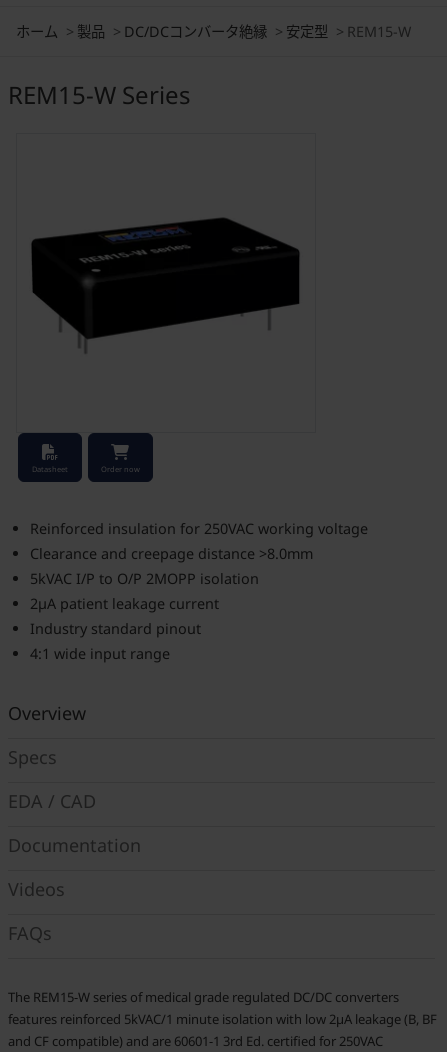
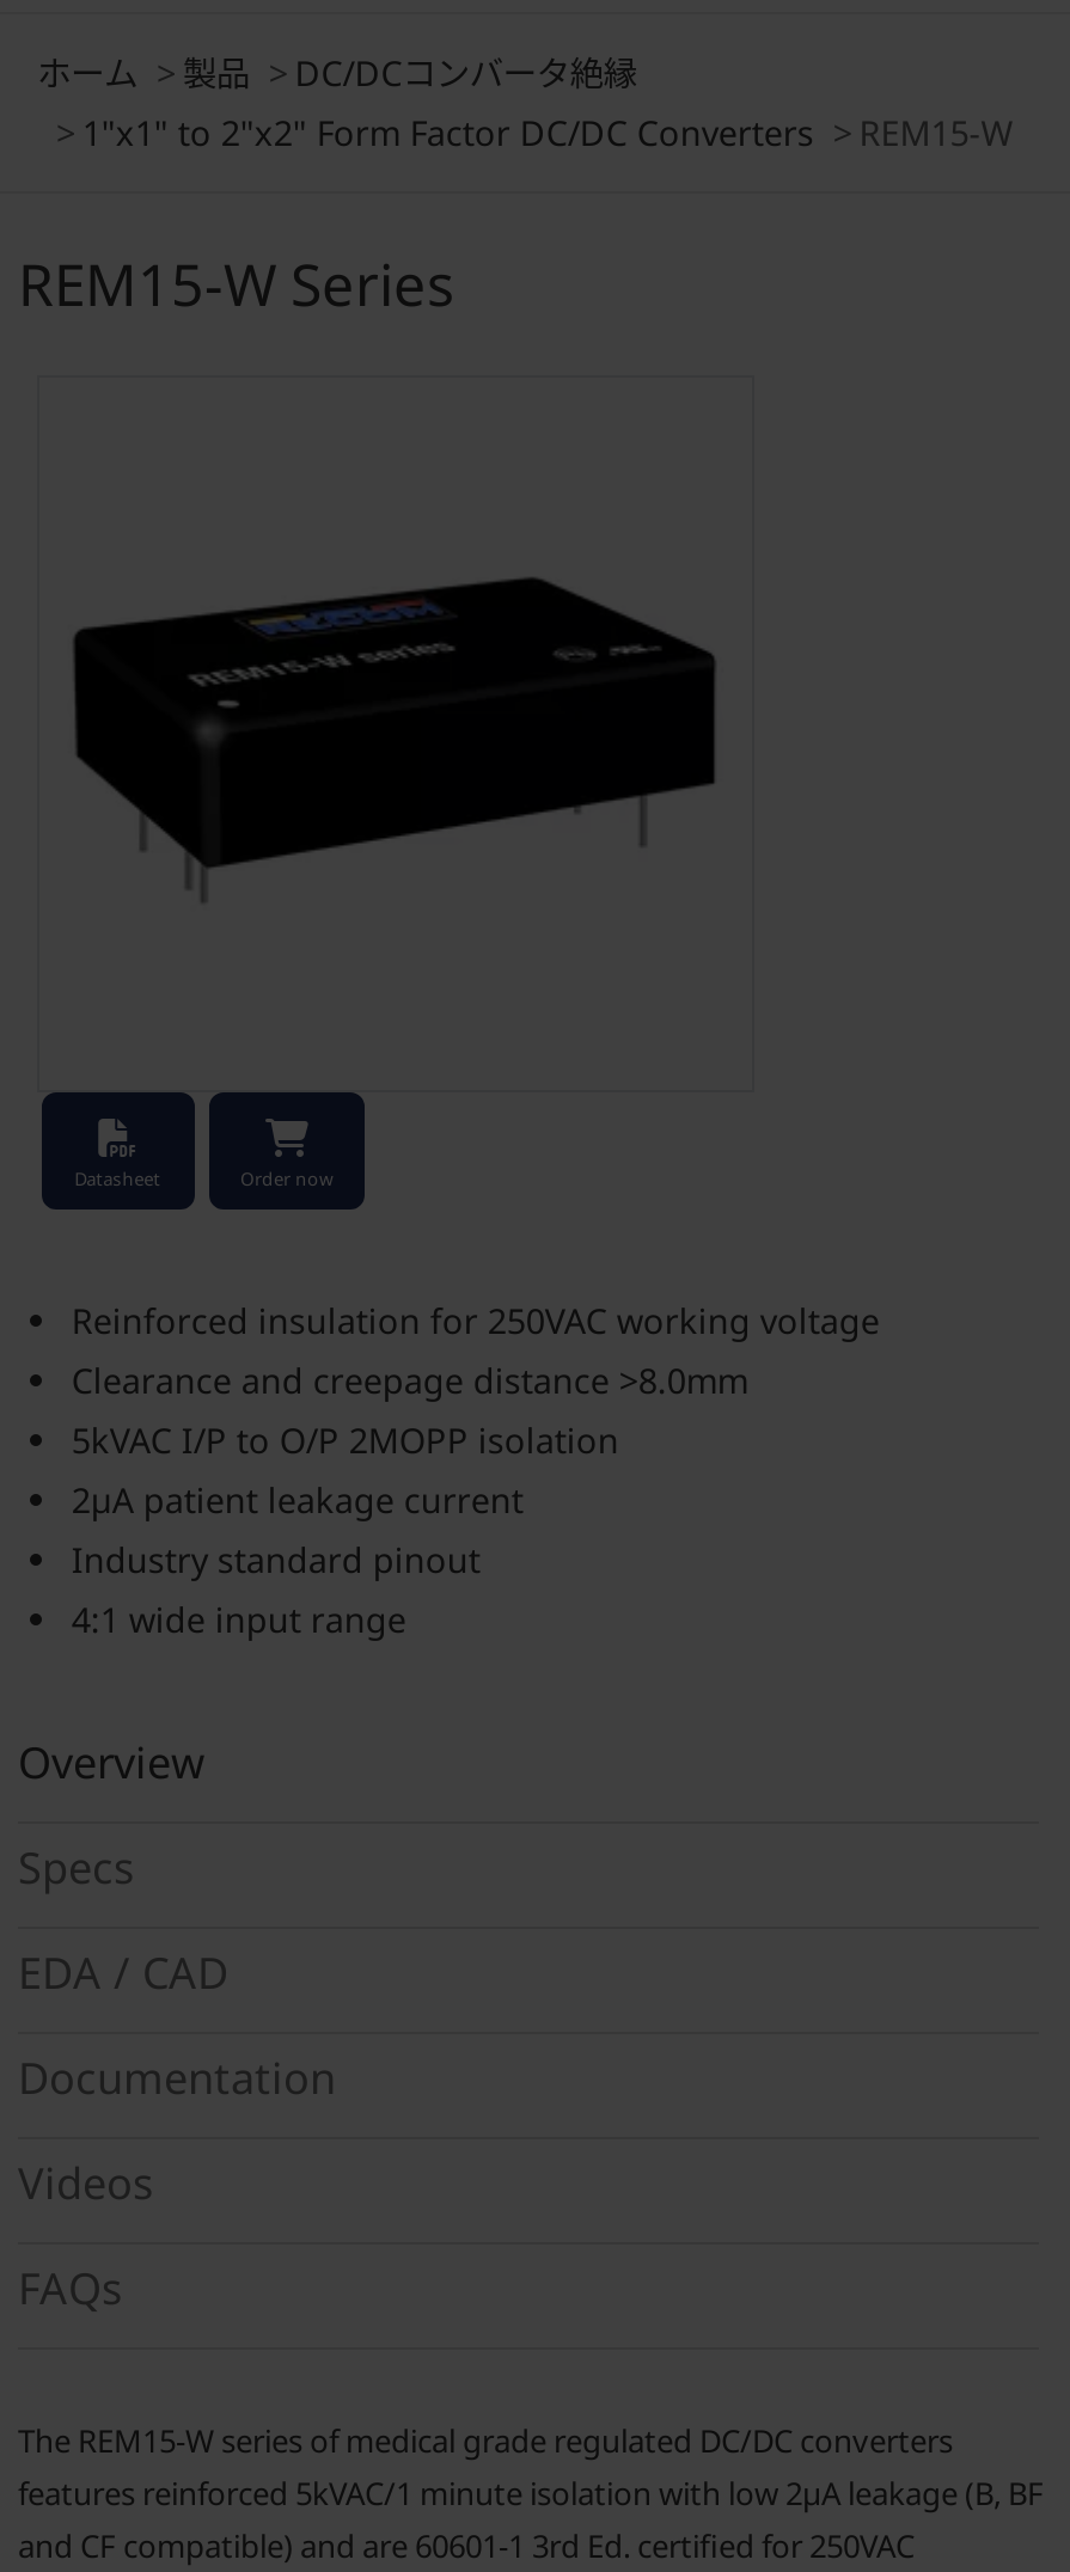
- 安定型
+ 1"x1" to 2"x2" Form Factor DC/DC Converters
